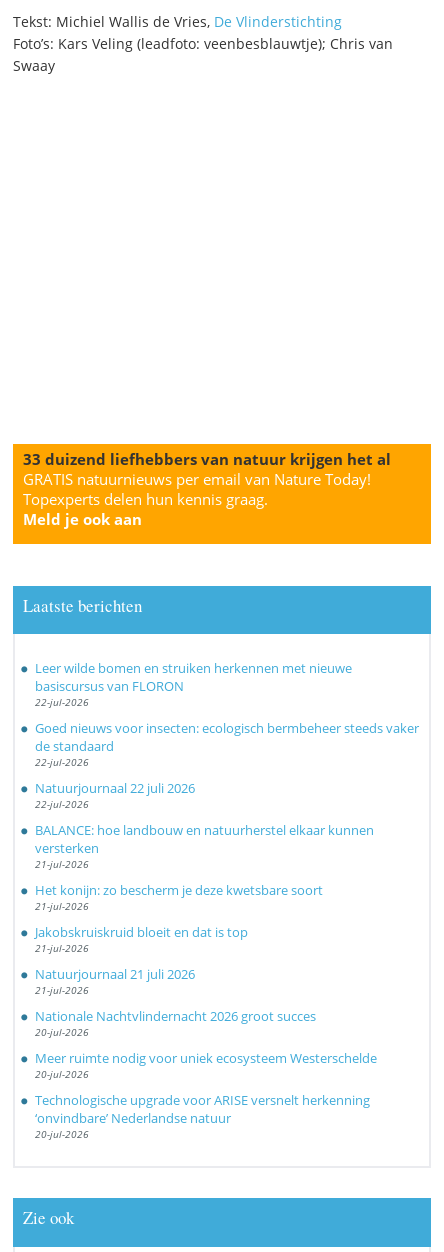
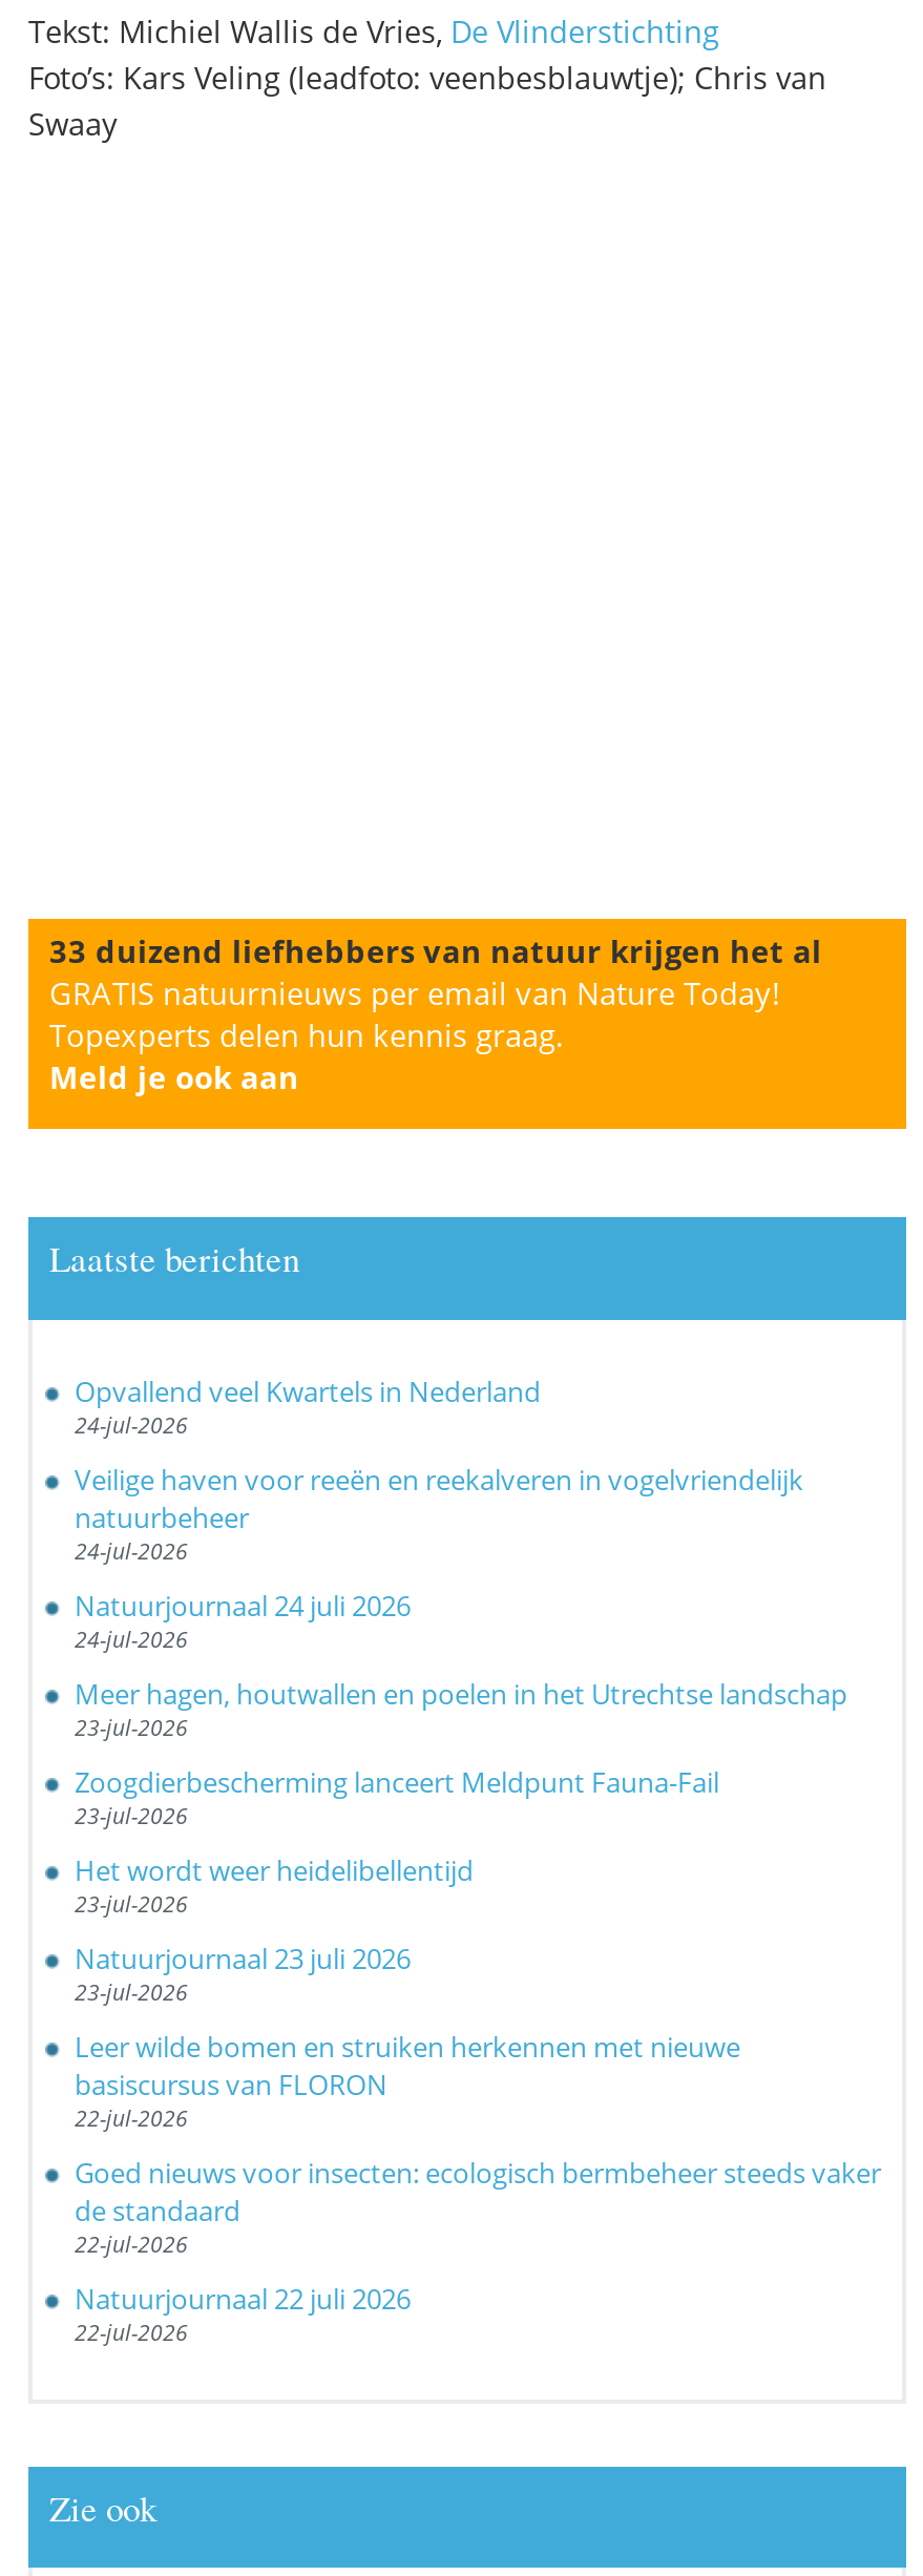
+ Opvallend veel Kwartels in Nederland
+ 24-jul-2026
+ Veilige haven voor reeën en reekalveren in vogelvriendelijk
+ natuurbeheer
+ 24-jul-2026
+ Natuurjournaal 24 juli 2026
+ 24-jul-2026
+ Meer hagen, houtwallen en poelen in het Utrechtse landschap
+ 23-jul-2026
+ Zoogdierbescherming lanceert Meldpunt Fauna-Fail
+ 23-jul-2026
+ Het wordt weer heidelibellentijd
+ 23-jul-2026
+ Natuurjournaal 23 juli 2026
+ 23-jul-2026

moved down: Leer wilde bomen en struiken herkennen met nieuwe | basiscursus van FLORON | 22-jul-2026 | Goed nieuws voor insecten: ecologisch bermbeheer steeds vaker | de standaard | 22-jul-2026 | Natuurjournaal 22 juli 2026 | 22-jul-2026

- BALANCE: hoe landbouw en natuurherstel elkaar kunnen
- versterken
- 21-jul-2026
- Het konijn: zo bescherm je deze kwetsbare soort
- 21-jul-2026
- Jakobskruiskruid bloeit en dat is top
- 21-jul-2026
- Natuurjournaal 21 juli 2026
- 21-jul-2026
- Nationale Nachtvlindernacht 2026 groot succes
- 20-jul-2026
- Meer ruimte nodig voor uniek ecosysteem Westerschelde
- 20-jul-2026
- Technologische upgrade voor ARISE versnelt herkenning
- ‘onvindbare’ Nederlandse natuur
- 20-jul-2026
